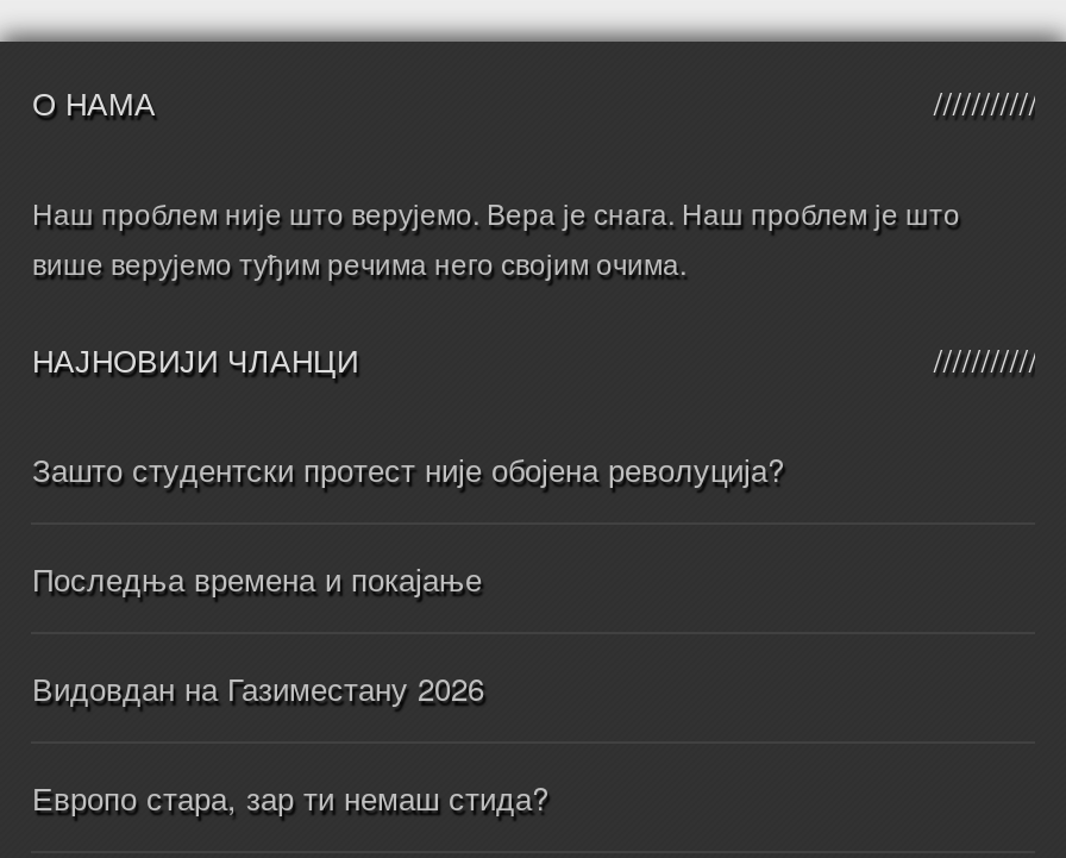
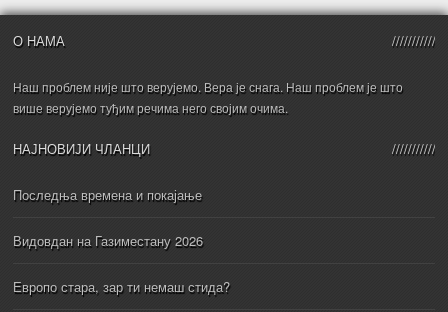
- Зашто студентски протест није обојена револуција?
